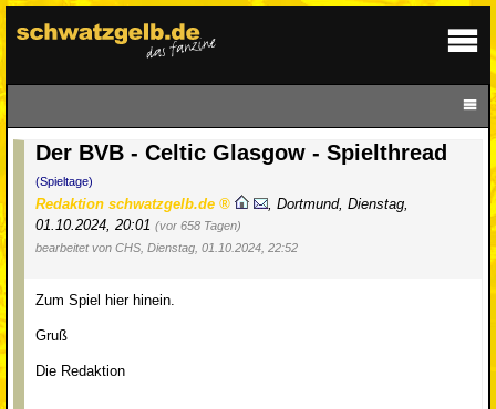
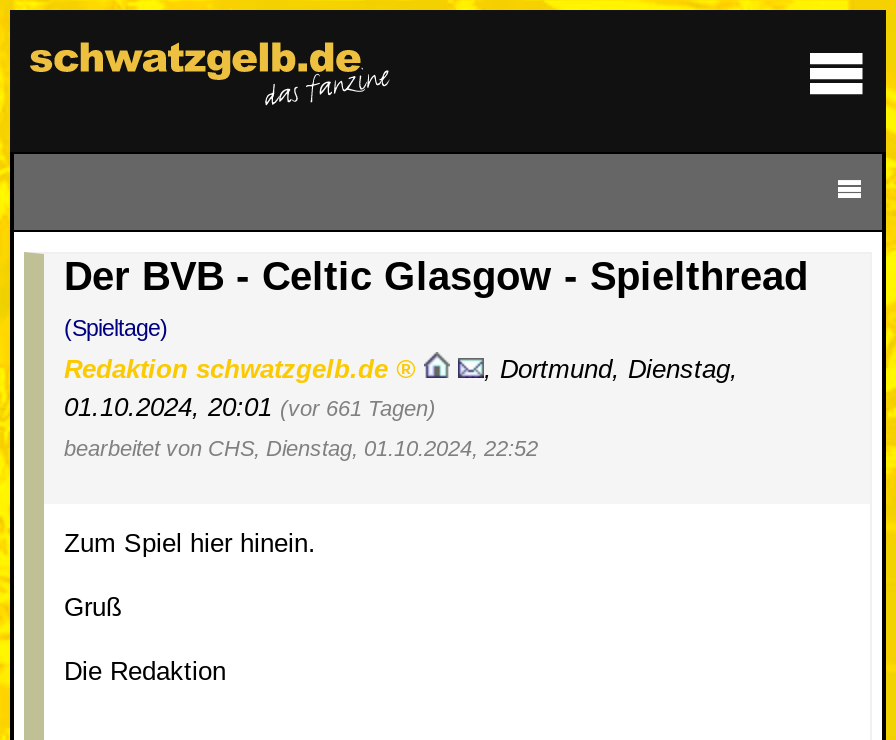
- 01.10.2024, 20:01 (vor 658 Tagen)
+ 01.10.2024, 20:01 (vor 661 Tagen)
